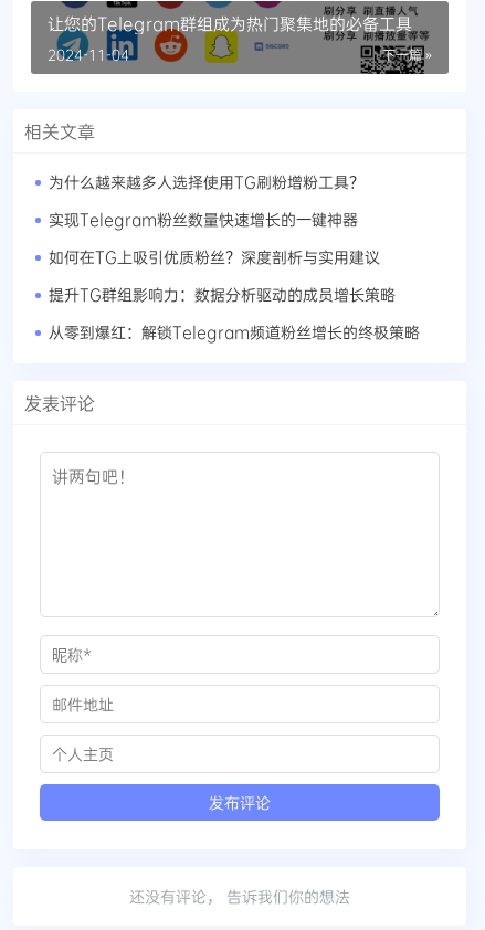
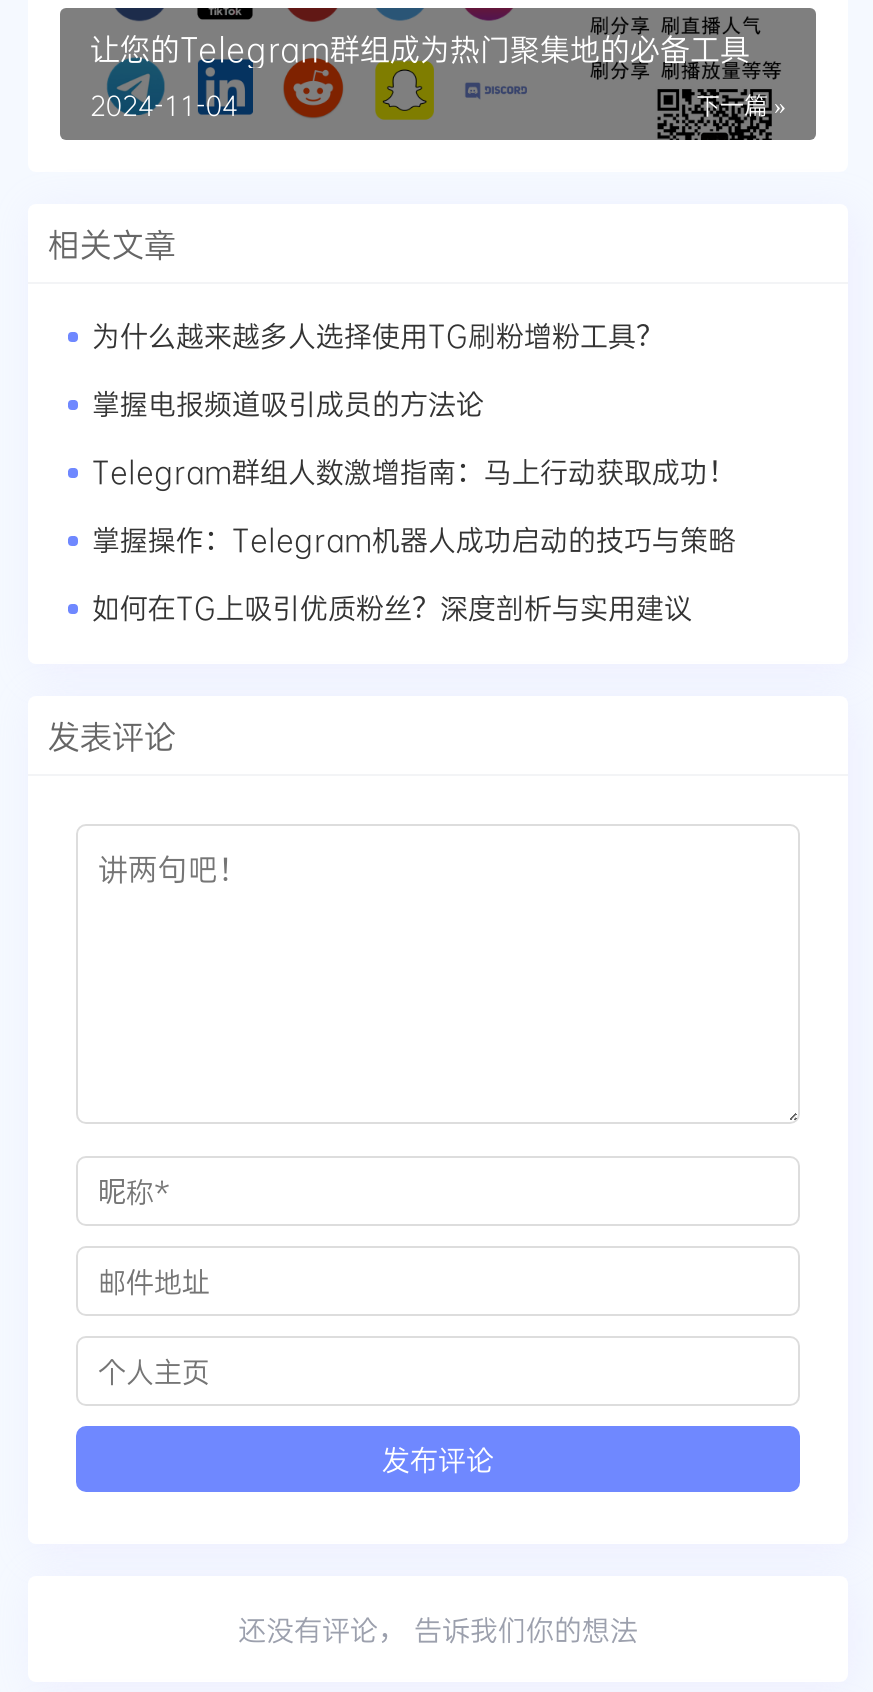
- 实现Telegram粉丝数量快速增长的一键神器
+ 掌握电报频道吸引成员的方法论
+ Telegram群组人数激增指南：马上行动获取成功！
+ 掌握操作：Telegram机器人成功启动的技巧与策略

moved down: 如何在TG上吸引优质粉丝？深度剖析与实用建议

- 提升TG群组影响力：数据分析驱动的成员增长策略
- 从零到爆红：解锁Telegram频道粉丝增长的终极策略
